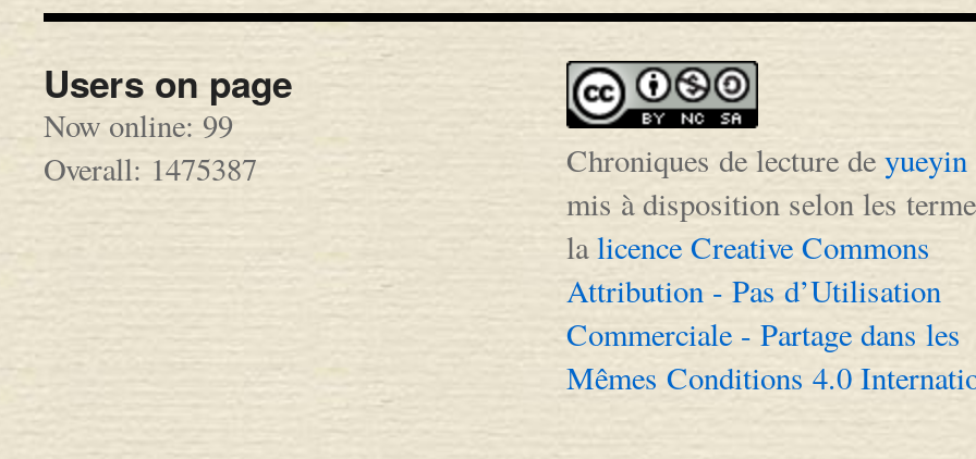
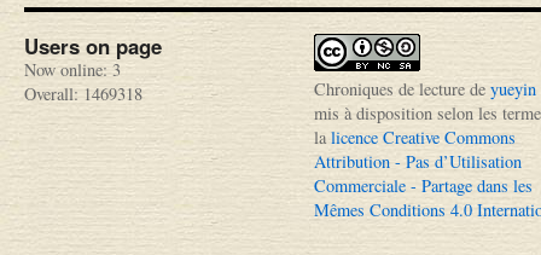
- Now online: 99
+ Now online: 3

- Overall: 1475387
+ Overall: 1469318
